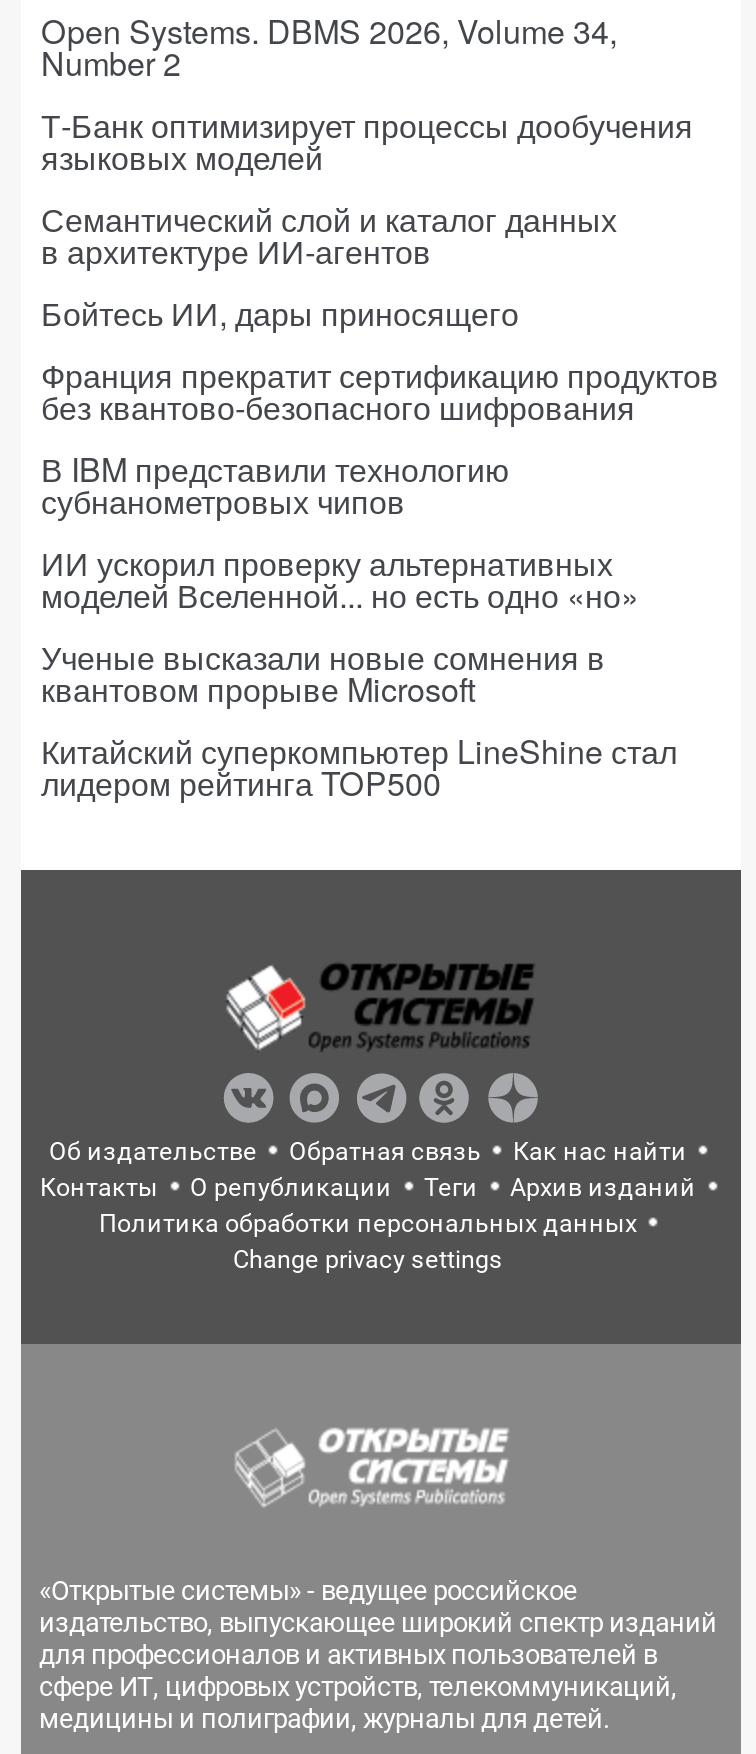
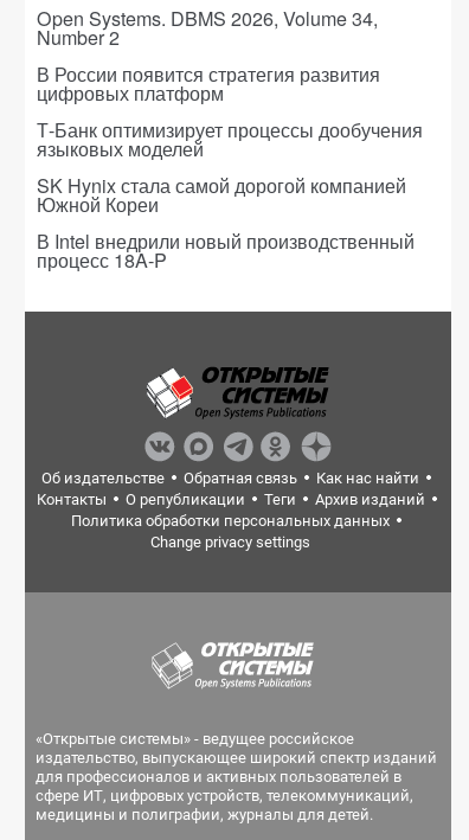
+ В России появится стратегия развития
+ цифровых платформ

moved down: Т-Банк оптимизирует процессы дообучения | языковых моделей

- Семантический слой и каталог данных
- в архитектуре ИИ-агентов
- Бойтесь ИИ, дары приносящего
- Франция прекратит сертификацию продуктов
- без квантово-безопасного шифрования
- В IBM представили технологию
- субнанометровых чипов
- ИИ ускорил проверку альтернативных
- моделей Вселенной... но есть одно «но»
- Ученые высказали новые сомнения в
- квантовом прорыве Microsoft
- Китайский суперкомпьютер LineShine стал
- лидером рейтинга TOP500
+ SK Hynix стала самой дорогой компанией
+ Южной Кореи
+ В Intel внедрили новый производственный
+ процесс 18A-P
